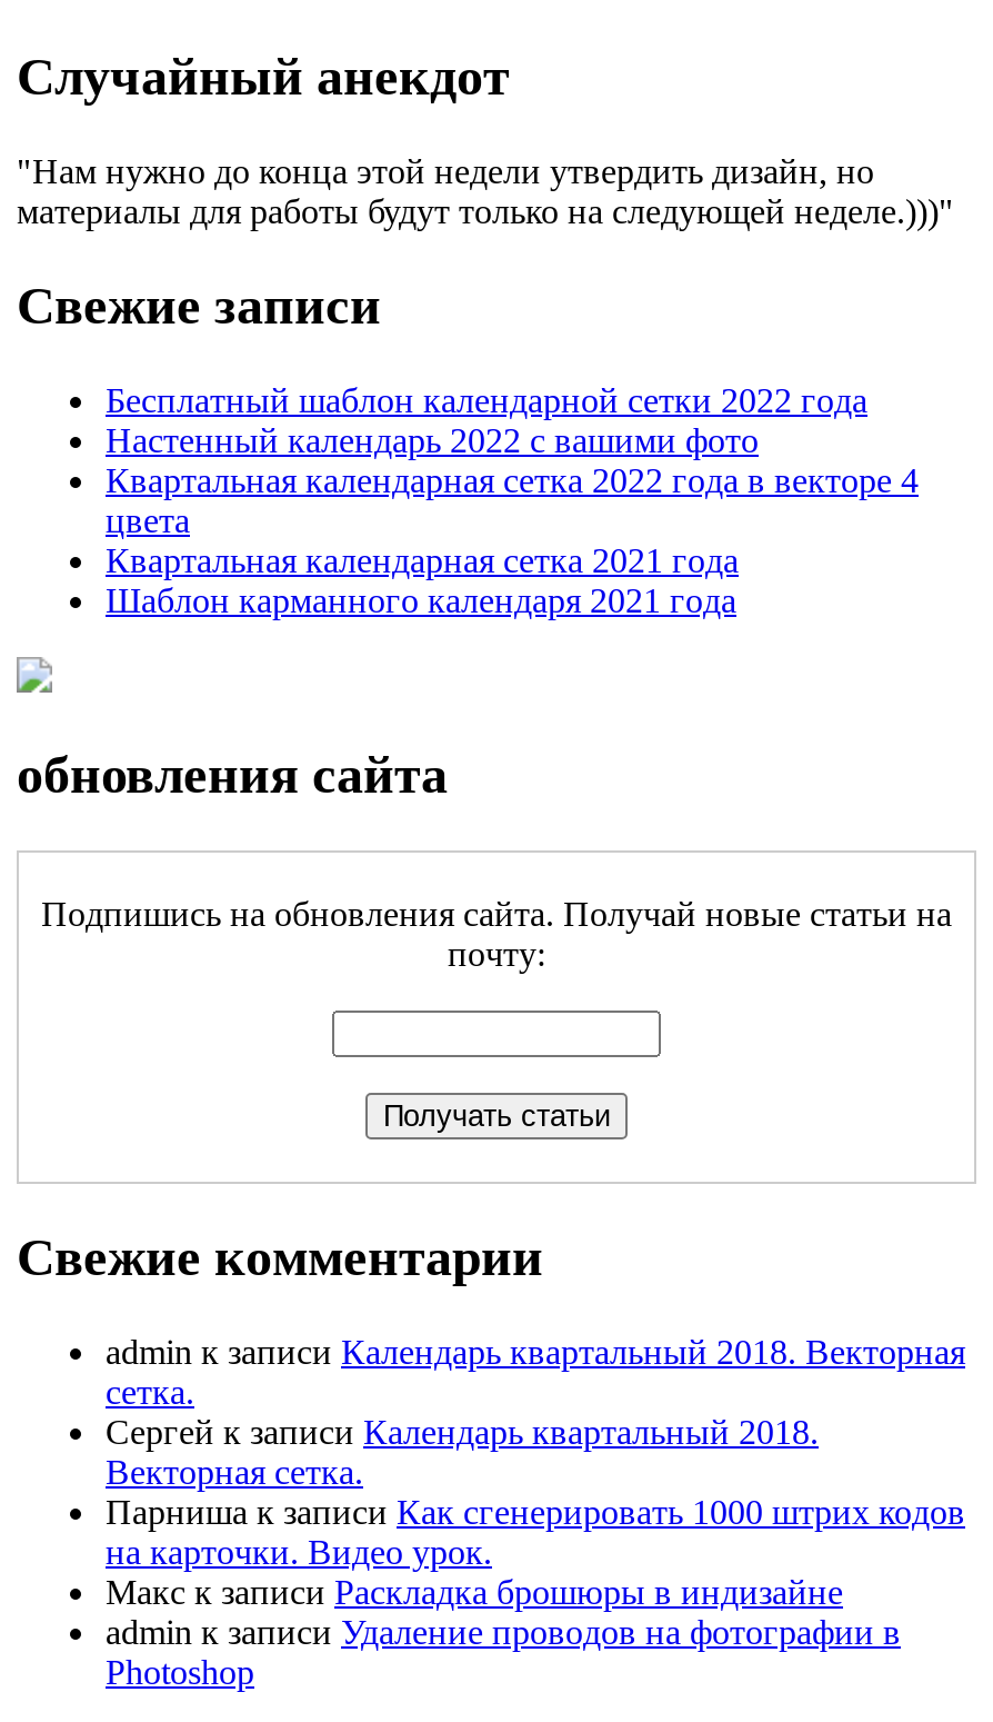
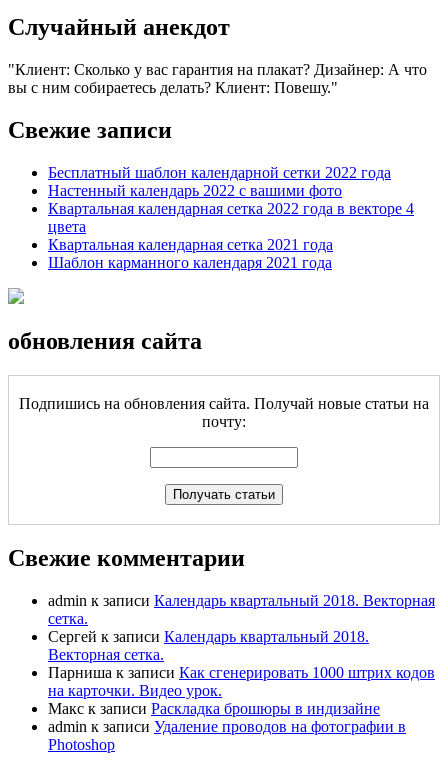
- Нам нужно до конца этой недели утвердить дизайн, но
- материалы для работы будут только на следующей неделе.)))
+ Клиент: Сколько у вас гарантия на плакат? Дизайнер: А что
+ вы с ним собираетесь делать? Клиент: Повешу.
